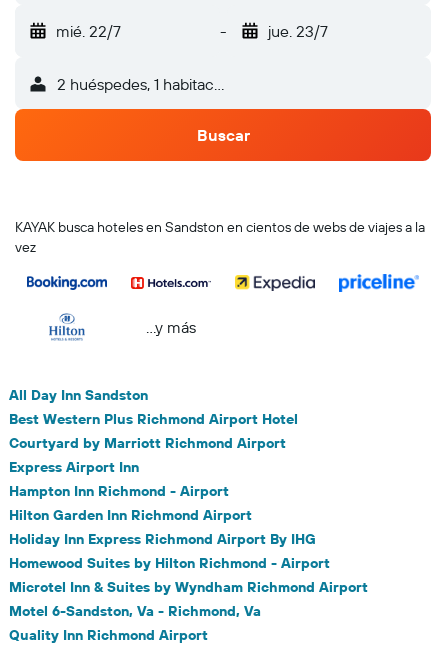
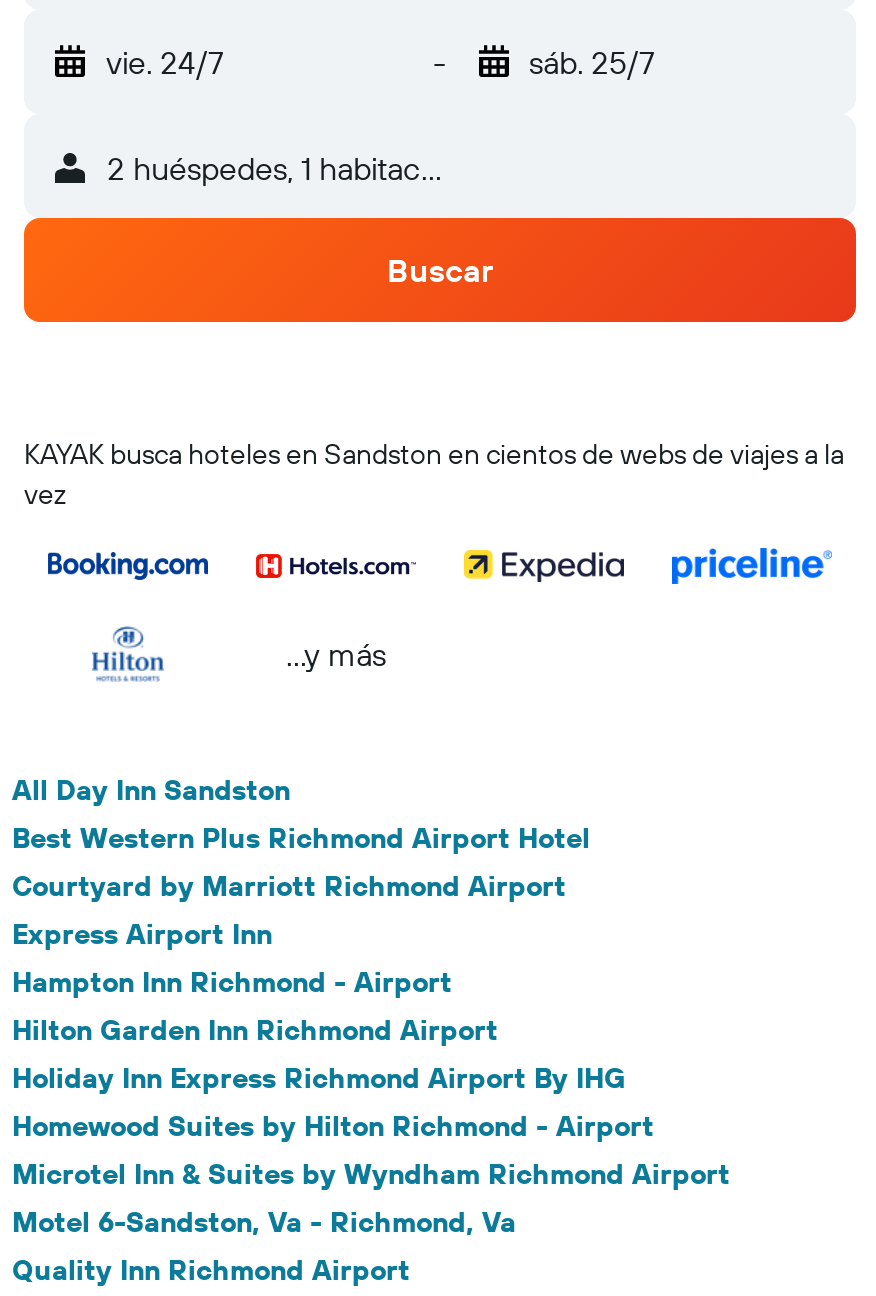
- mié. 22/7
+ vie. 24/7

- jue. 23/7
+ sáb. 25/7
